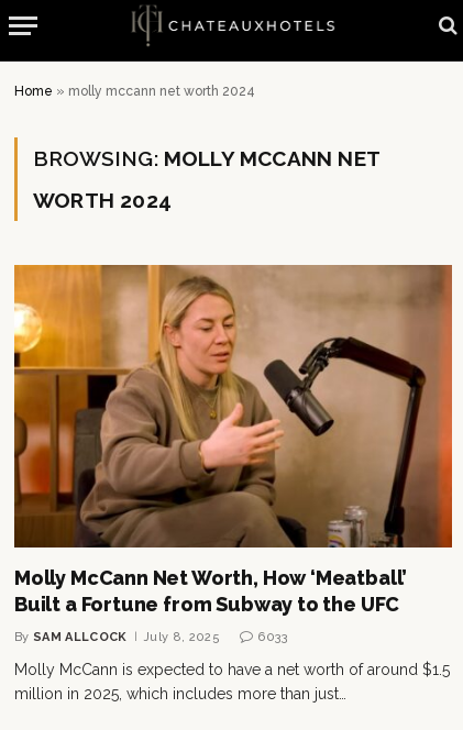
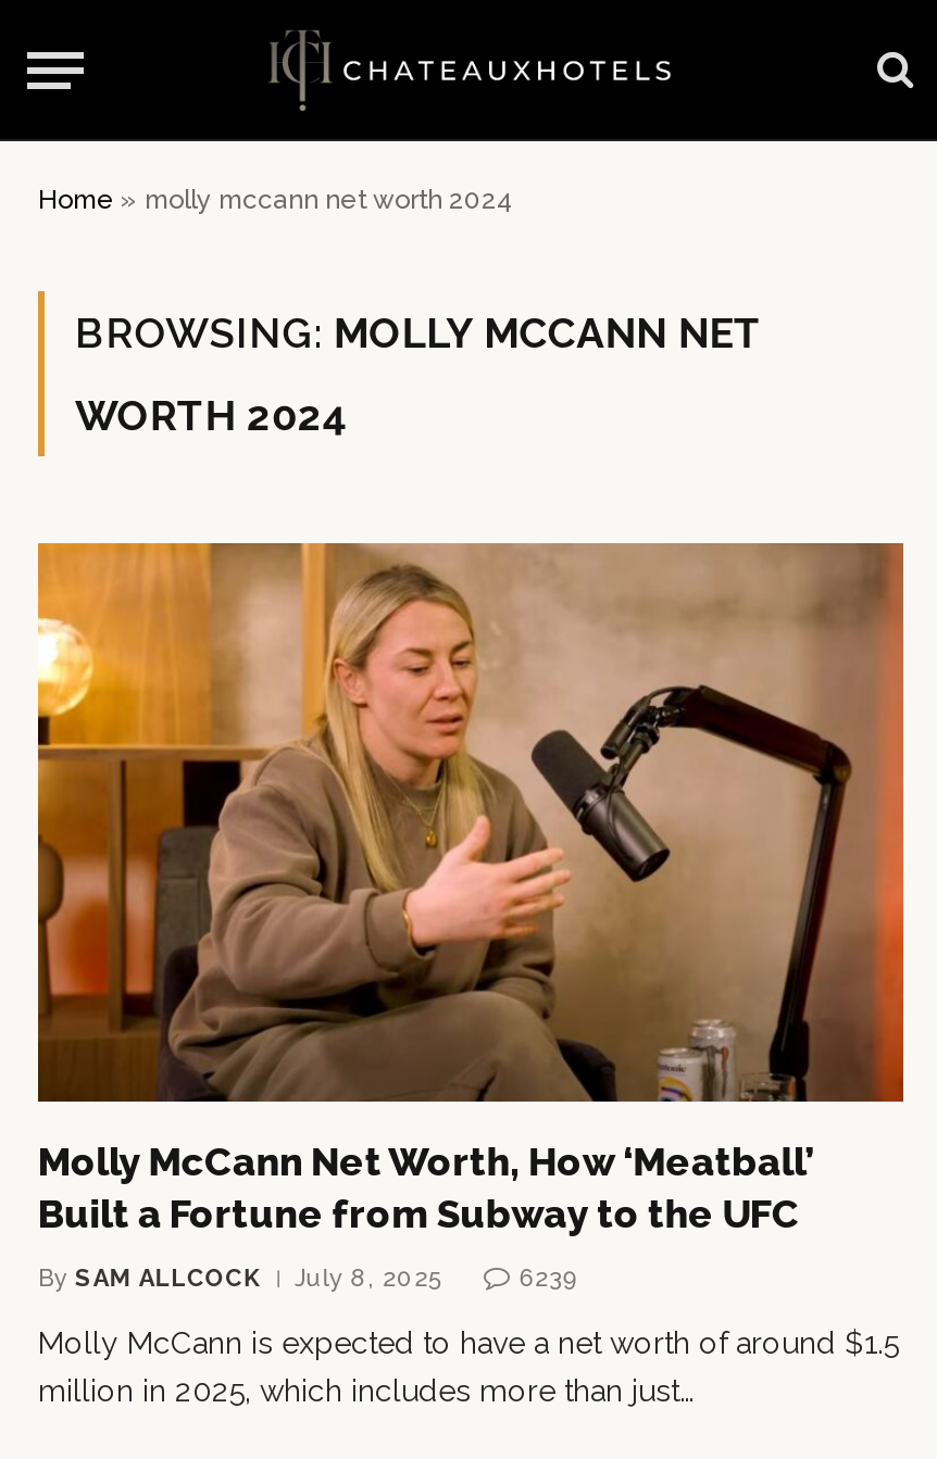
- 6033
+ 6239
